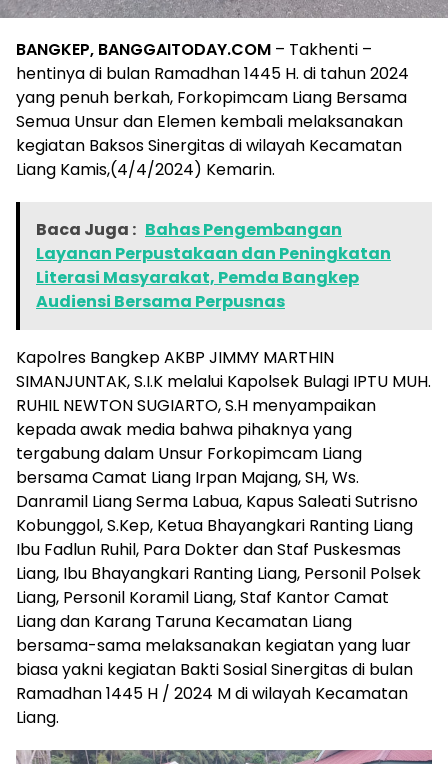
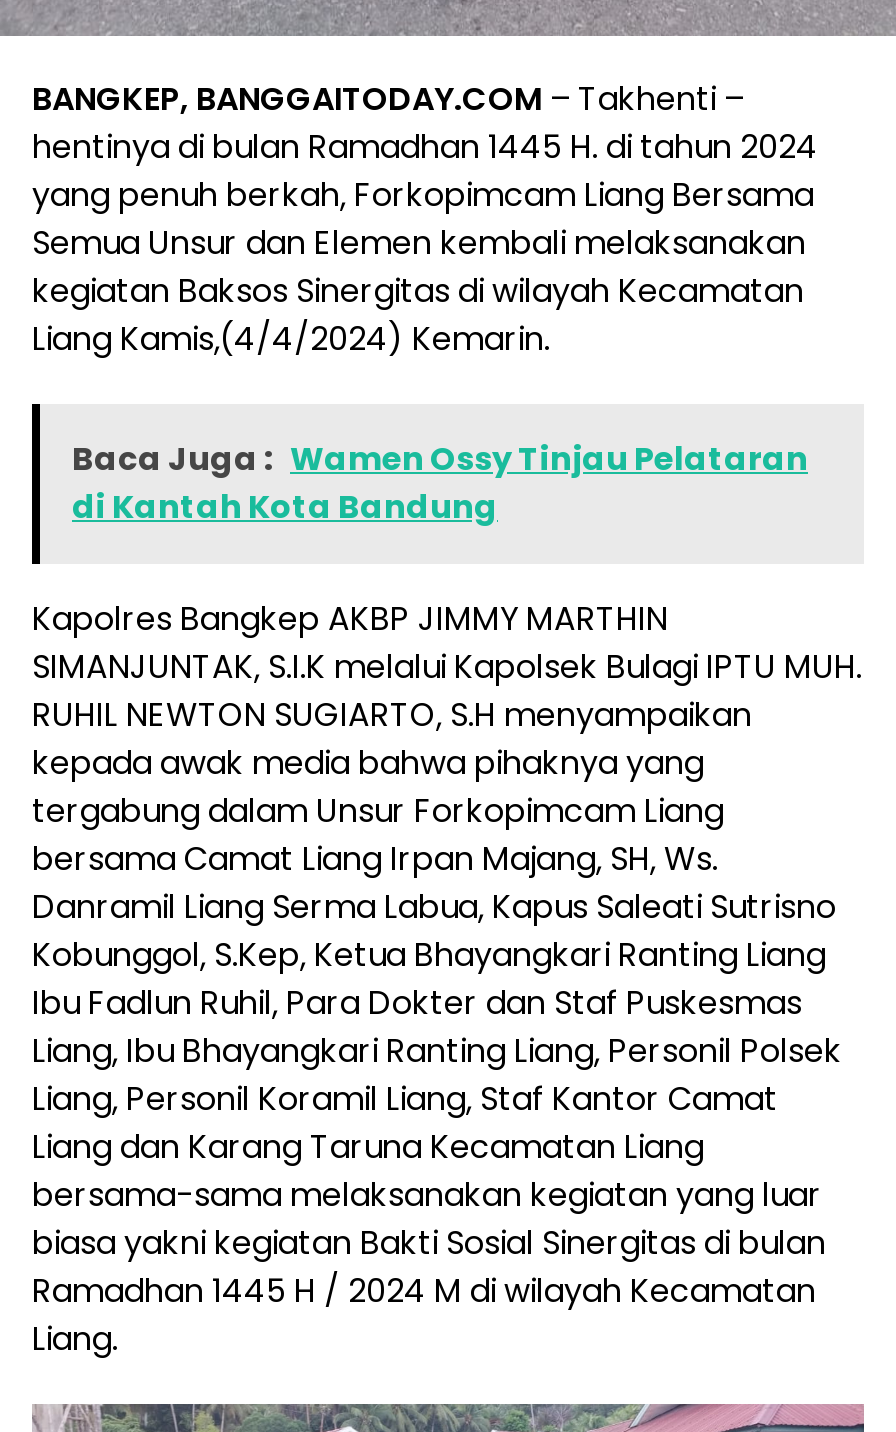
- Baca Juga : Bahas Pengembangan
- Layanan Perpustakaan dan Peningkatan
- Literasi Masyarakat, Pemda Bangkep
- Audiensi Bersama Perpusnas
+ Baca Juga : Wamen Ossy Tinjau Pelataran
+ di Kantah Kota Bandung
